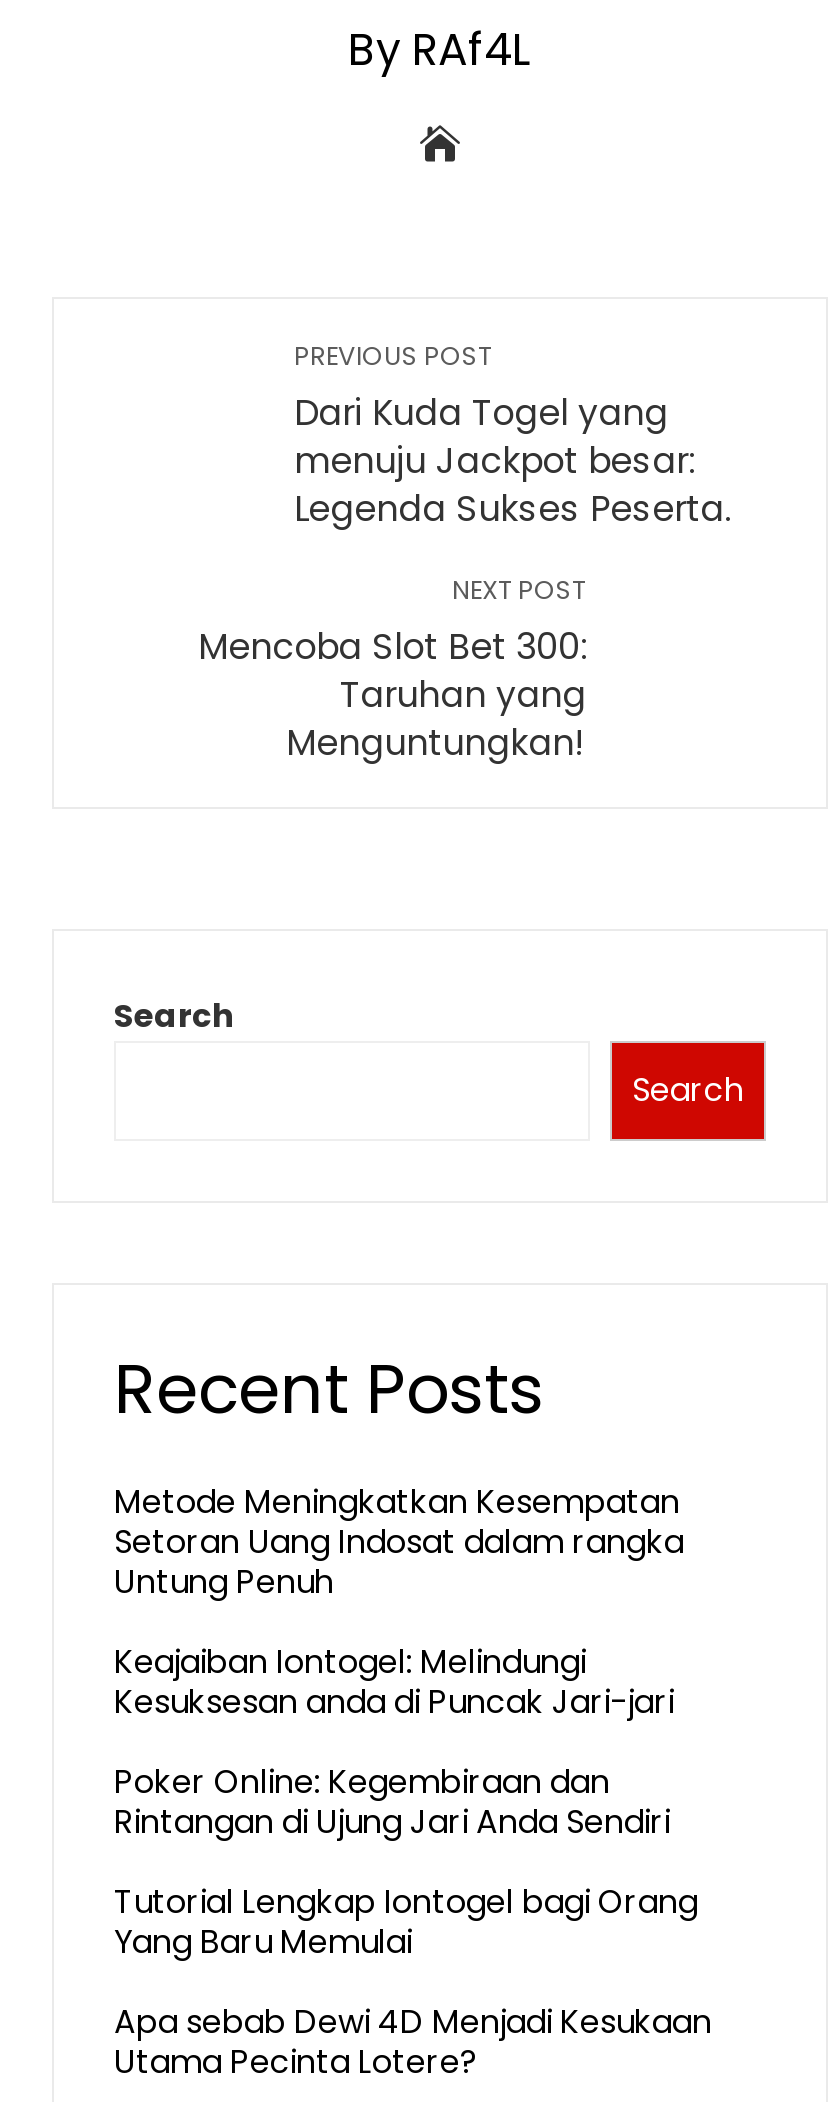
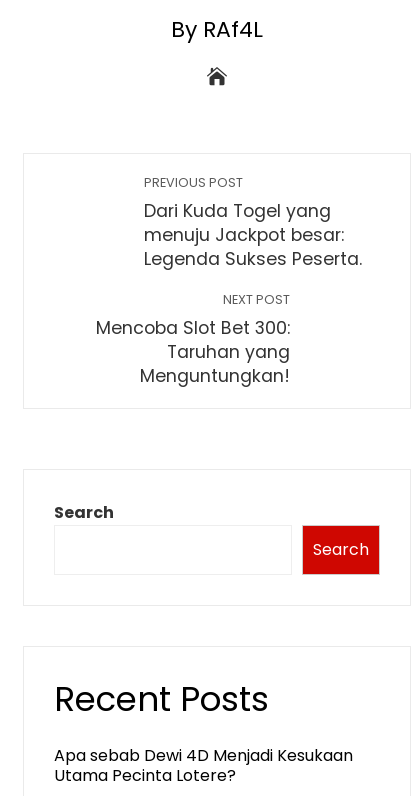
- Metode Meningkatkan Kesempatan
- Setoran Uang Indosat dalam rangka
- Untung Penuh
- Keajaiban Iontogel: Melindungi
- Kesuksesan anda di Puncak Jari-jari
- Poker Online: Kegembiraan dan
- Rintangan di Ujung Jari Anda Sendiri
- Tutorial Lengkap Iontogel bagi Orang
- Yang Baru Memulai
